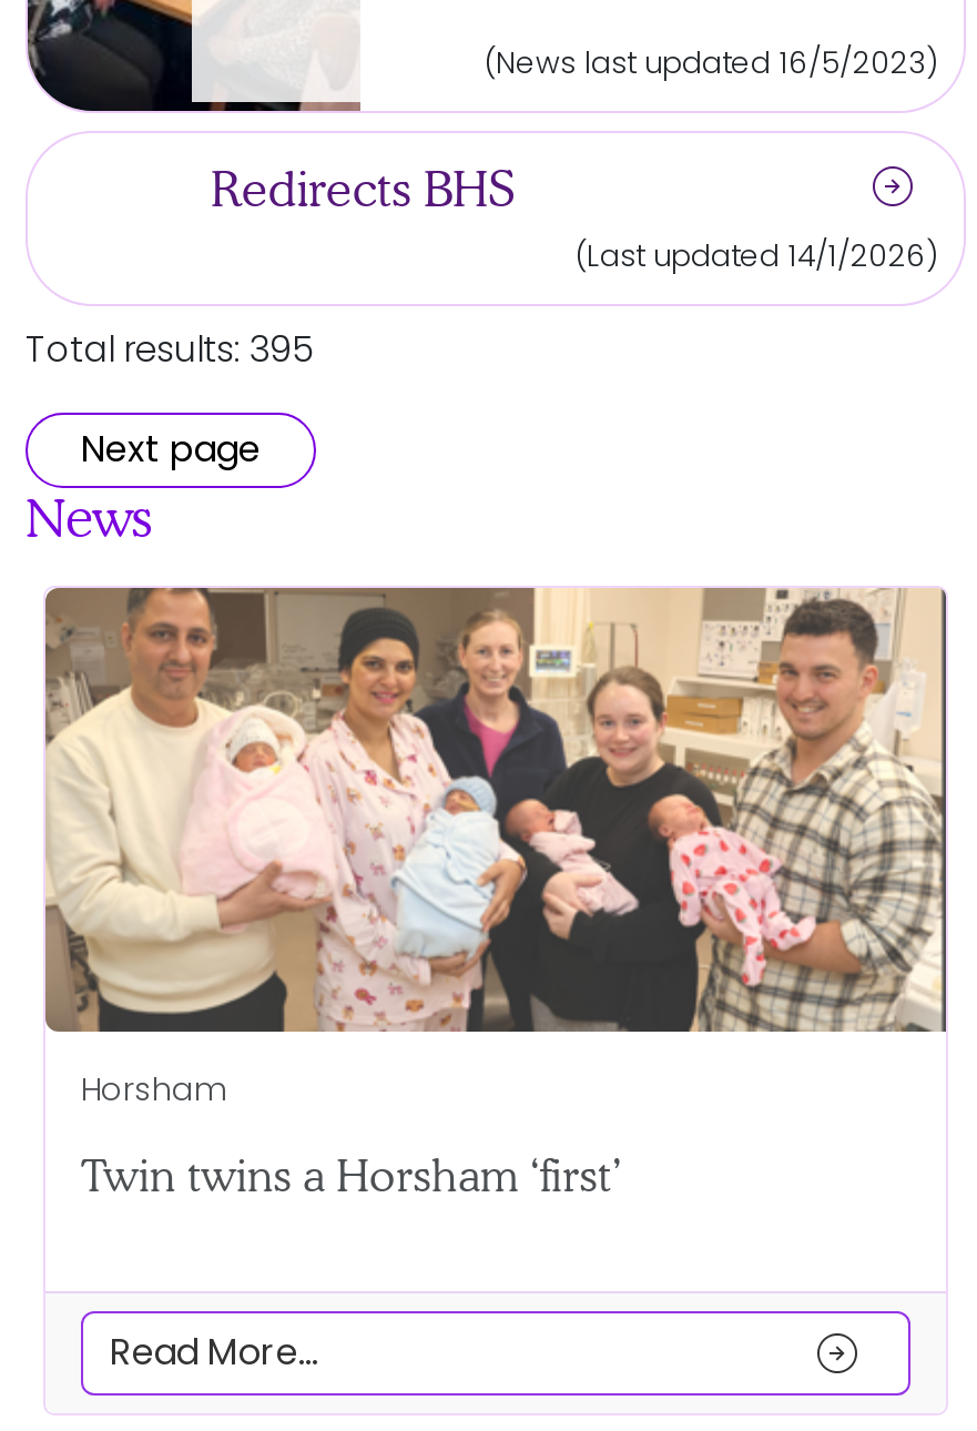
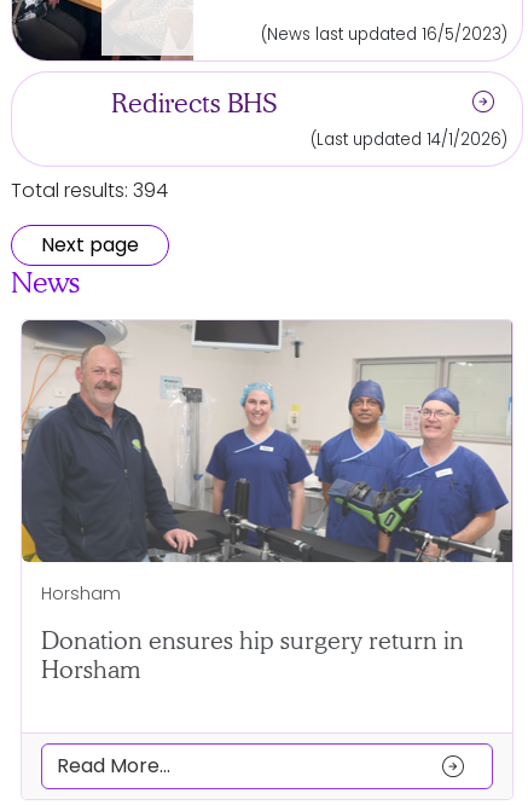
- Total results: 395
+ Total results: 394

- [image]
+ [image]

- Twin twins a Horsham ‘first’
+ Donation ensures hip surgery return in
+ Horsham
